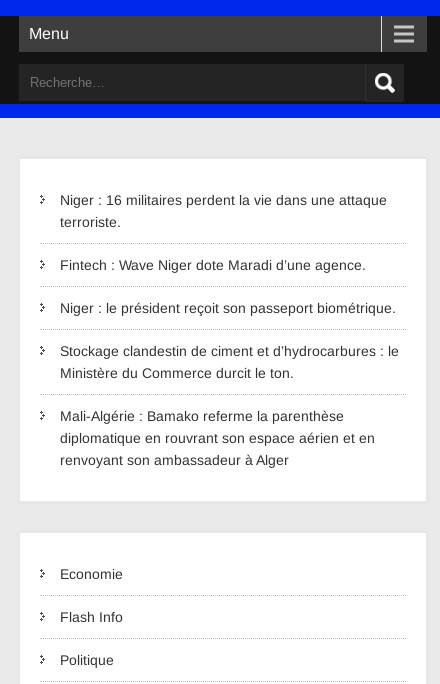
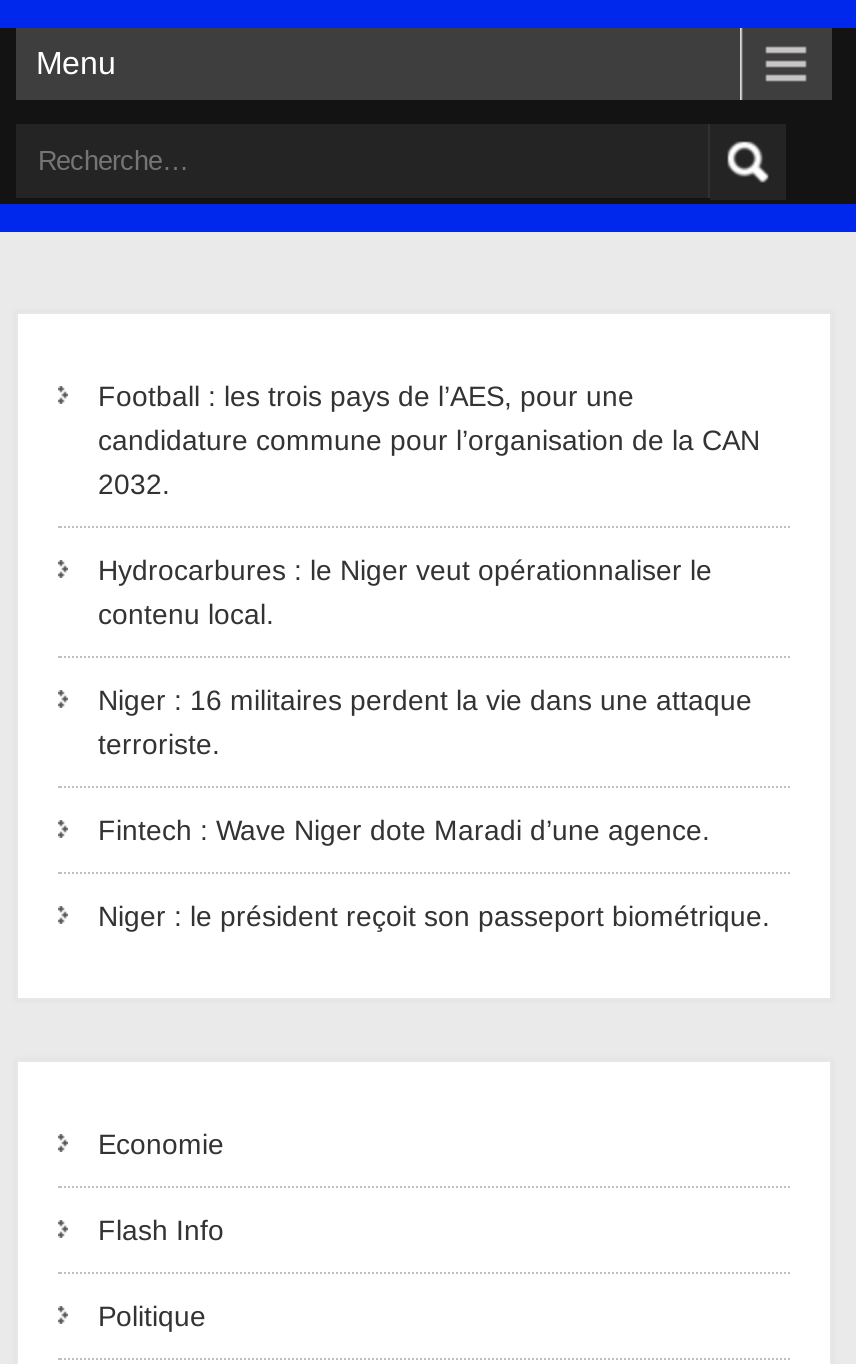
+ Football : les trois pays de l’AES, pour une
+ candidature commune pour l’organisation de la CAN
+ 2032.
+ Hydrocarbures : le Niger veut opérationnaliser le
+ contenu local.

moved down: Niger : 16 militaires perdent la vie dans une attaque | terroriste. | Fintech : Wave Niger dote Maradi d’une agence. | Niger : le président reçoit son passeport biométrique.

- Stockage clandestin de ciment et d’hydrocarbures : le
- Ministère du Commerce durcit le ton.
- Mali-Algérie : Bamako referme la parenthèse
- diplomatique en rouvrant son espace aérien et en
- renvoyant son ambassadeur à Alger
